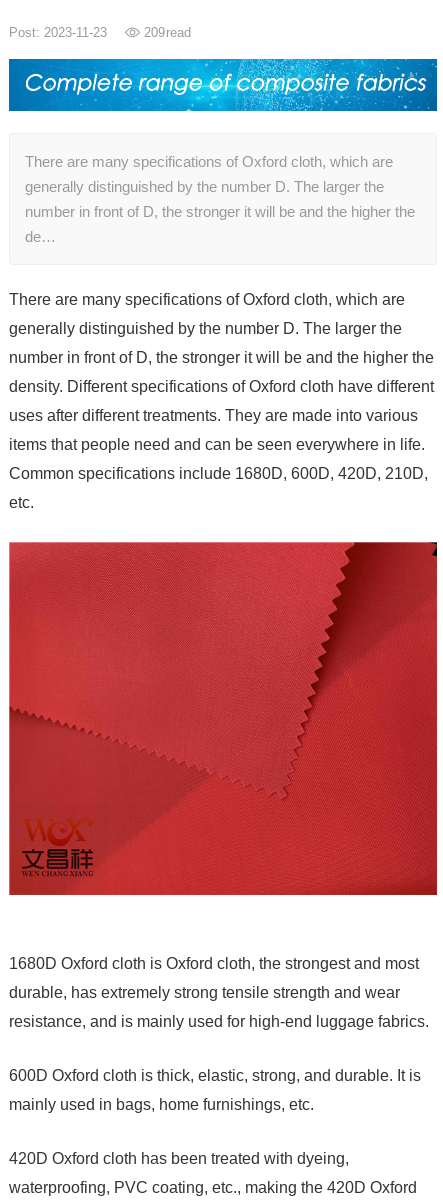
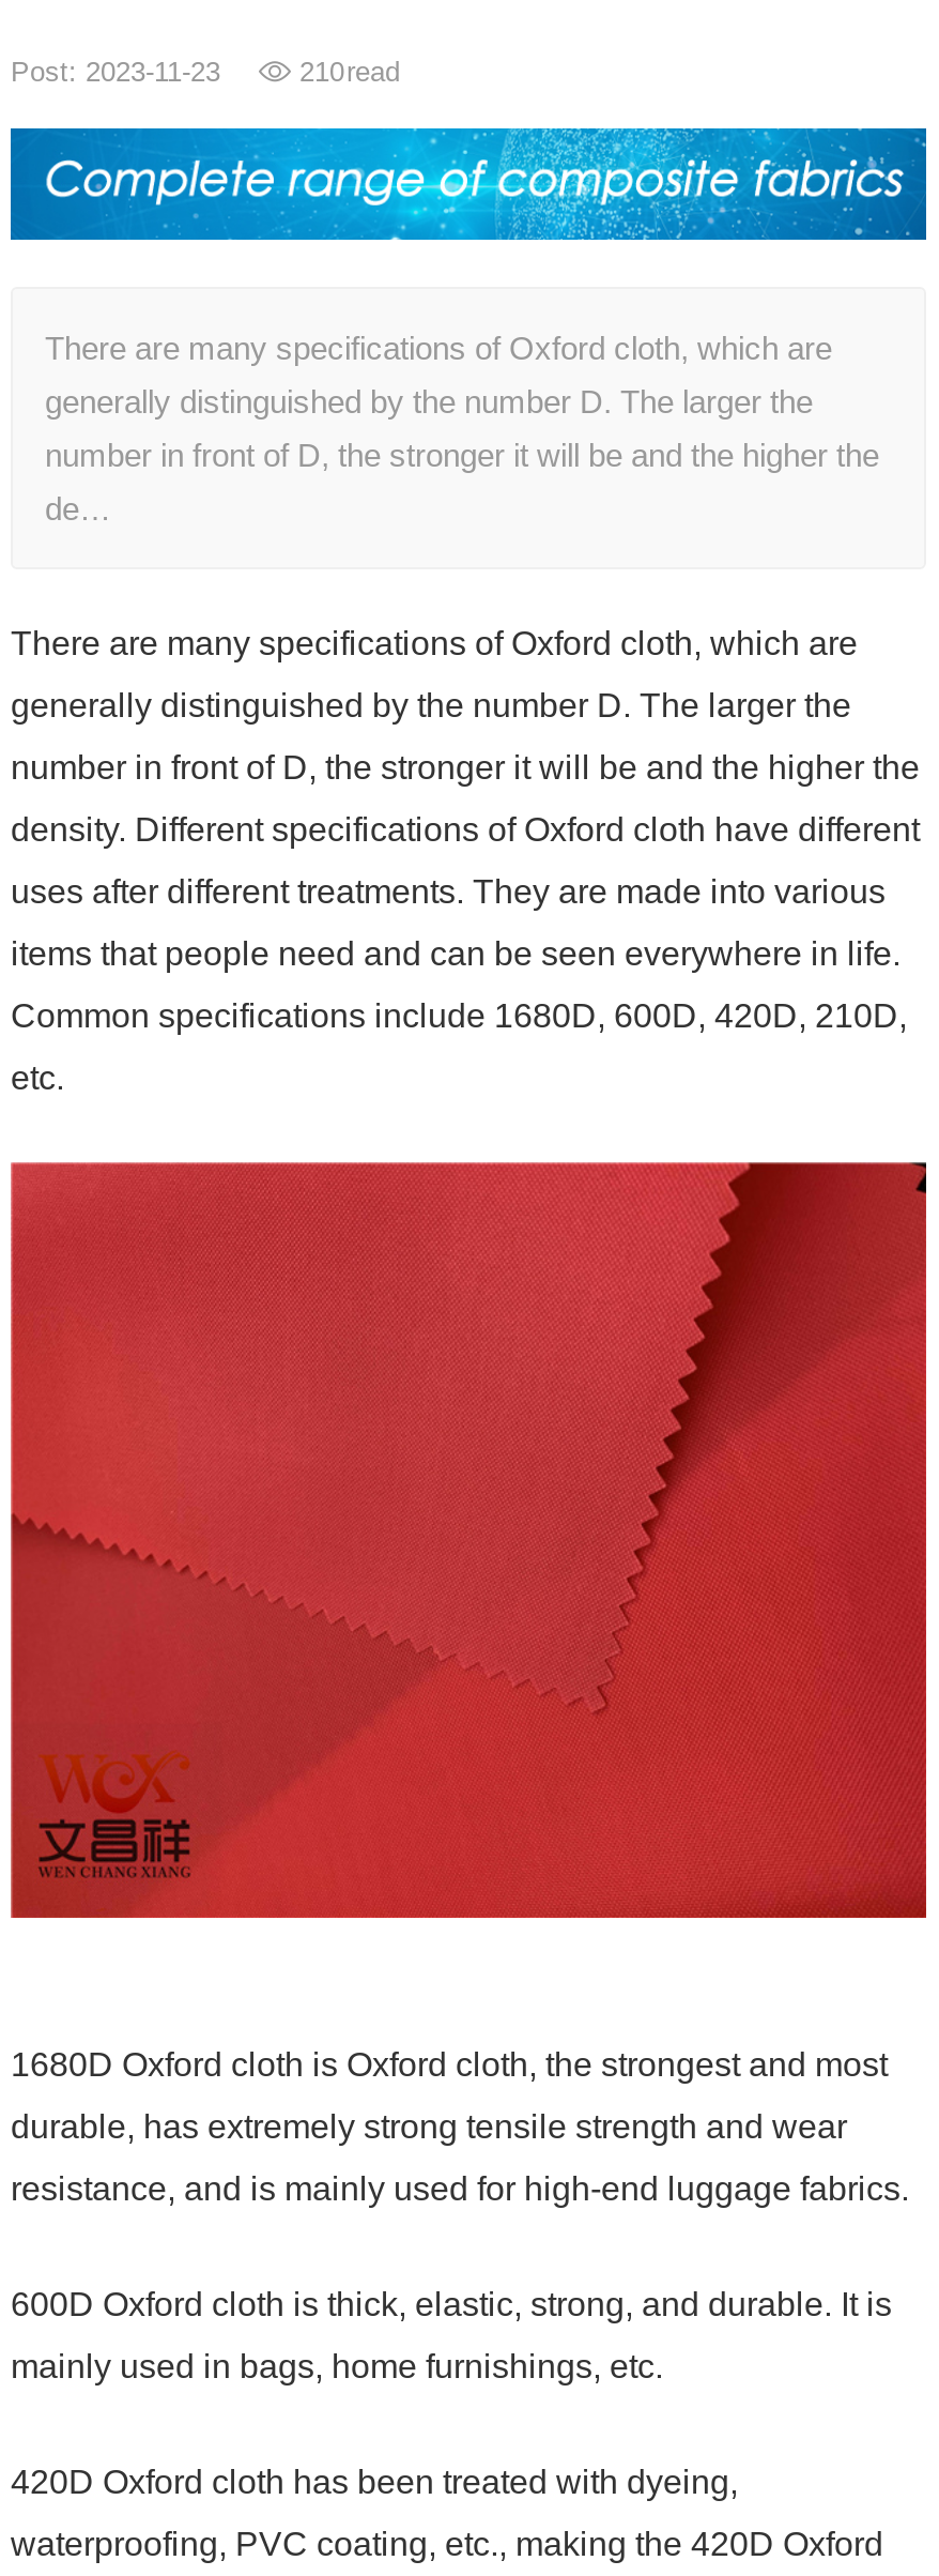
- Post: 2023-11-23 209read
+ Post: 2023-11-23 210read
